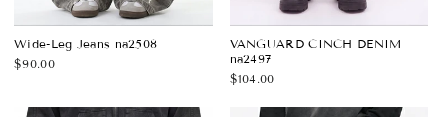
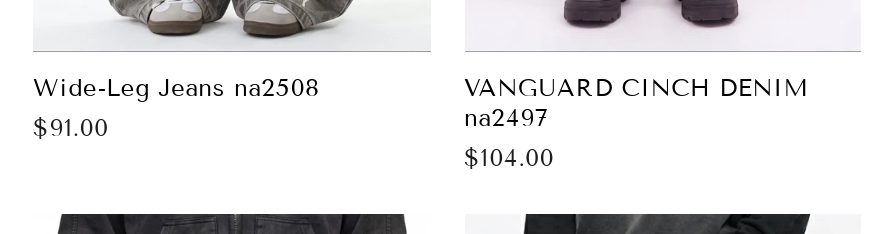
- $90.00
+ $91.00
